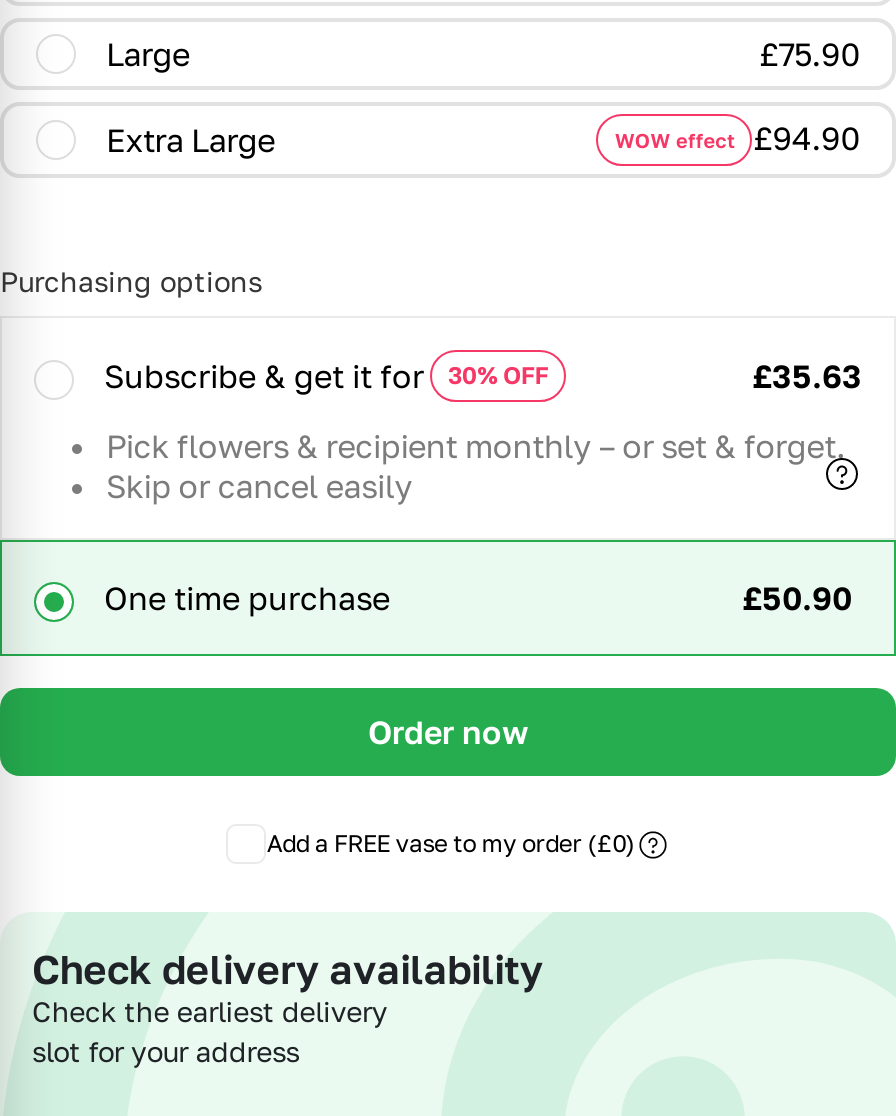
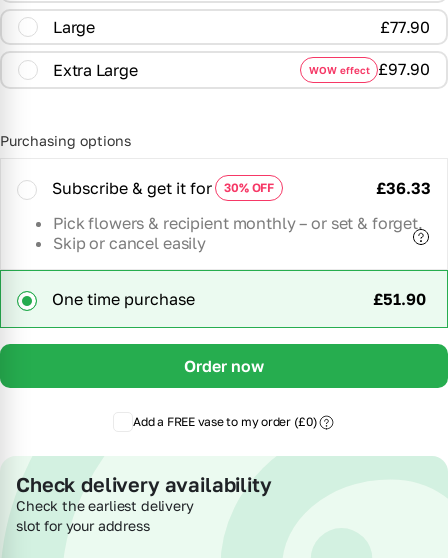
- £75.90
+ £77.90

- WOW effect £94.90
+ WOW effect £97.90

- £35.63
+ £36.33

- £50.90
+ £51.90
